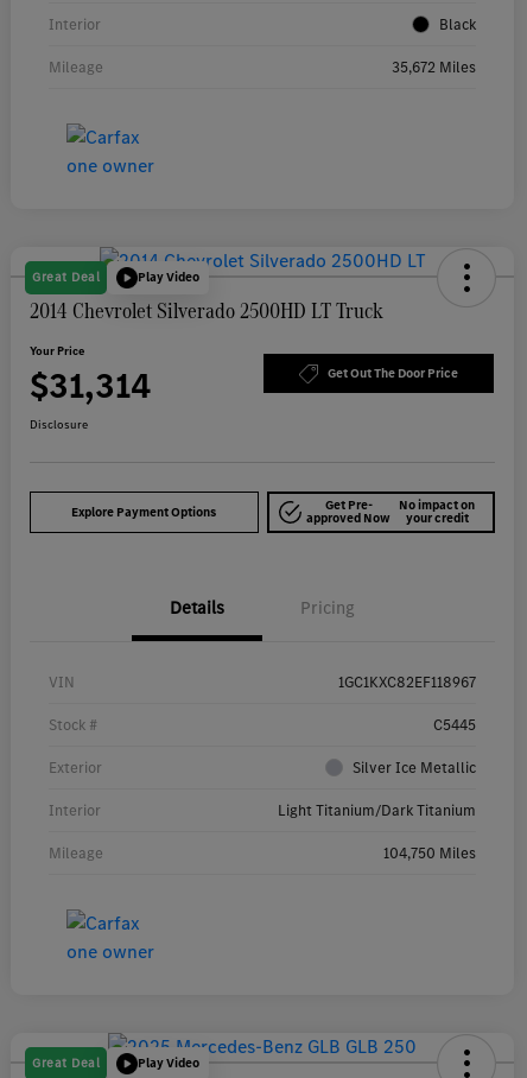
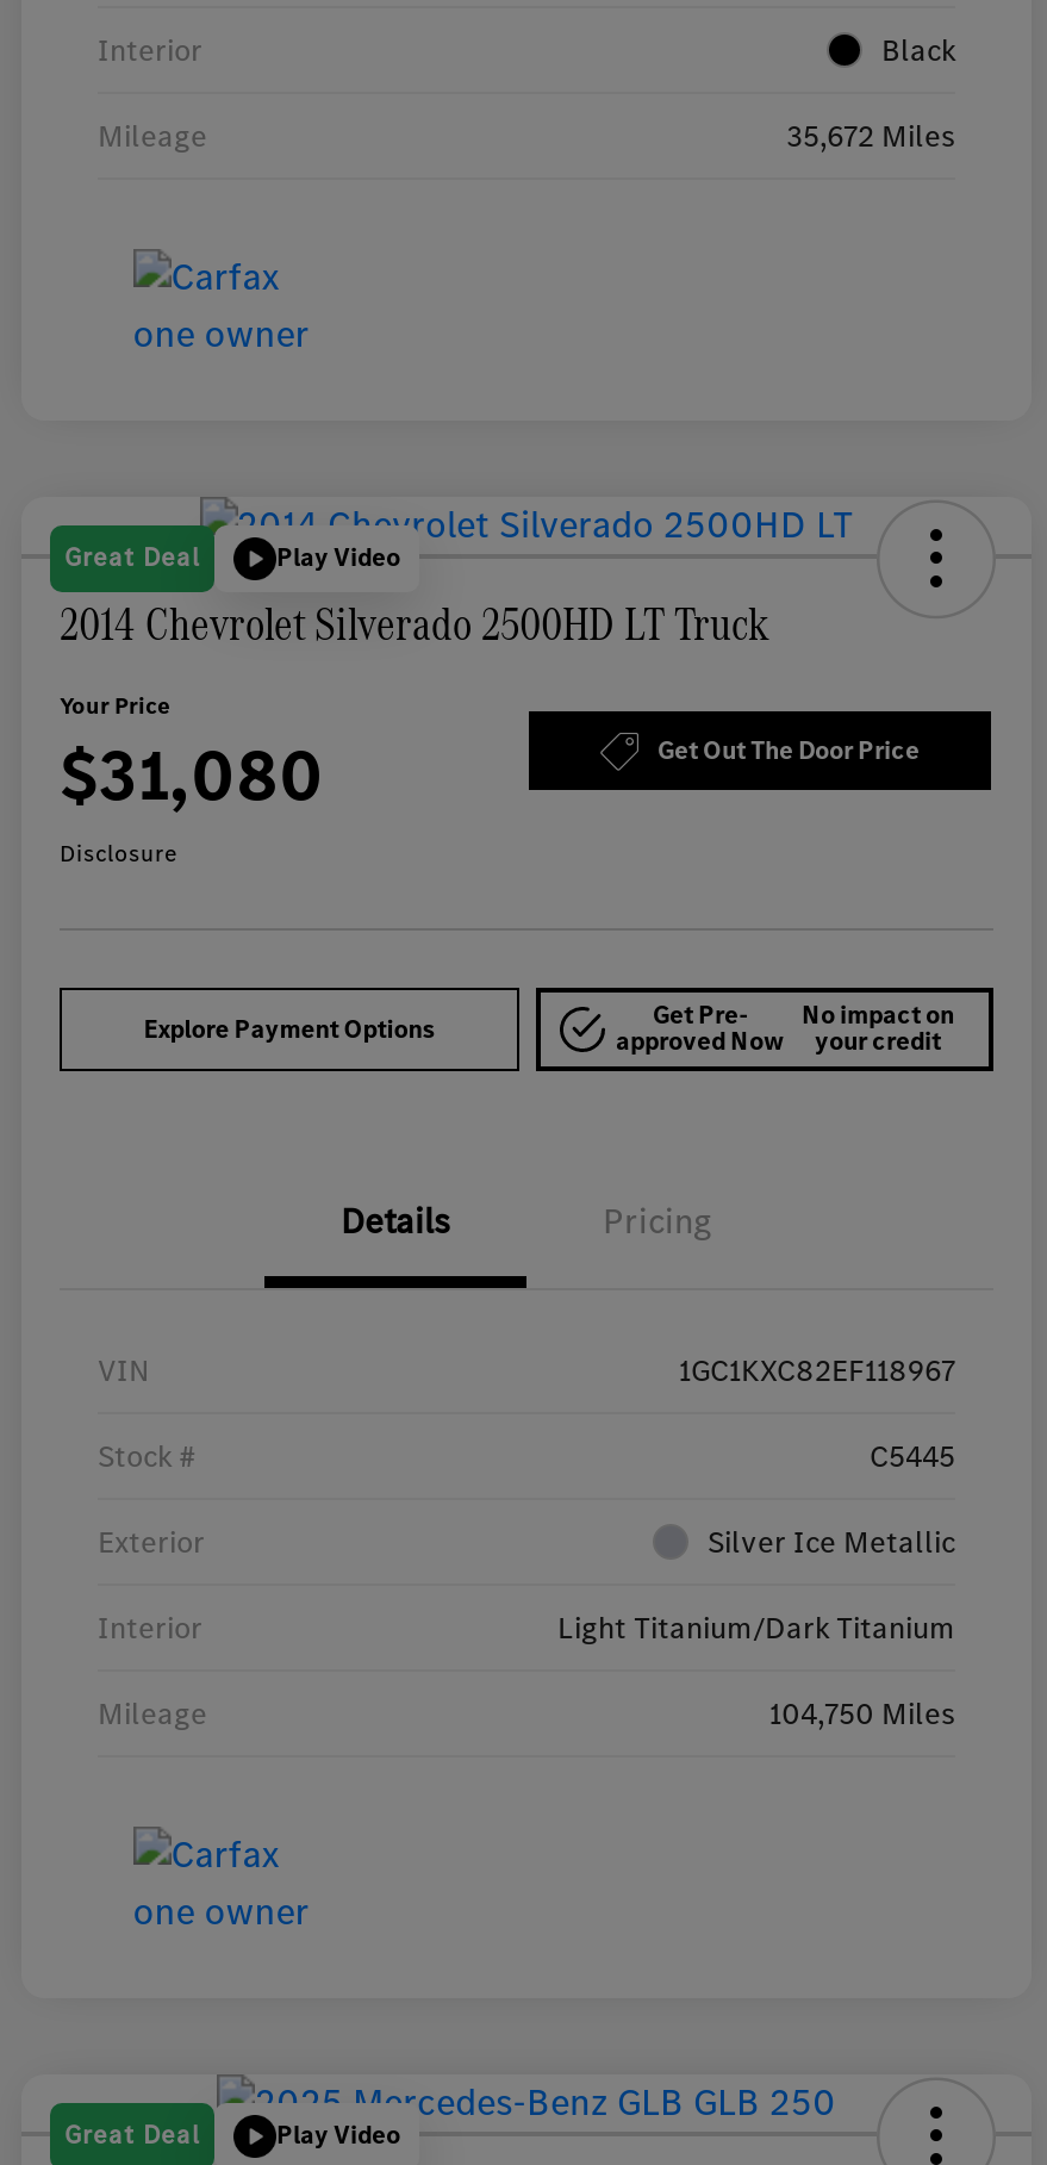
- $31,314
+ $31,080
